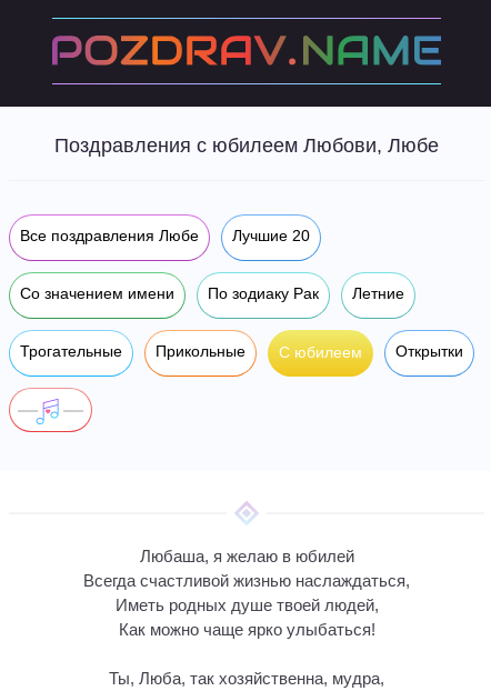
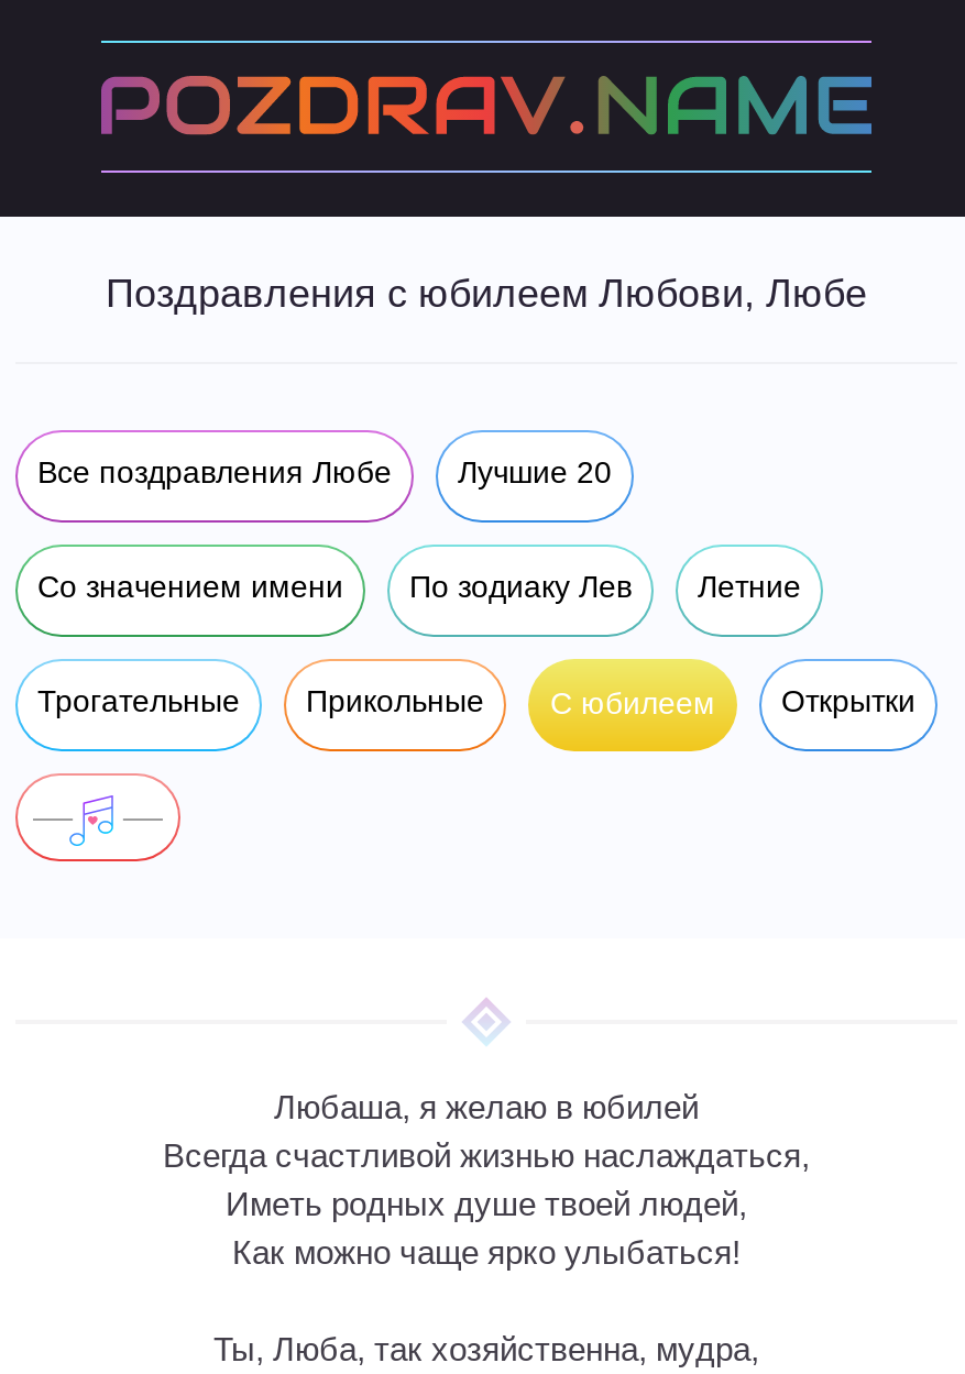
- По зодиаку Рак
+ По зодиаку Лев
